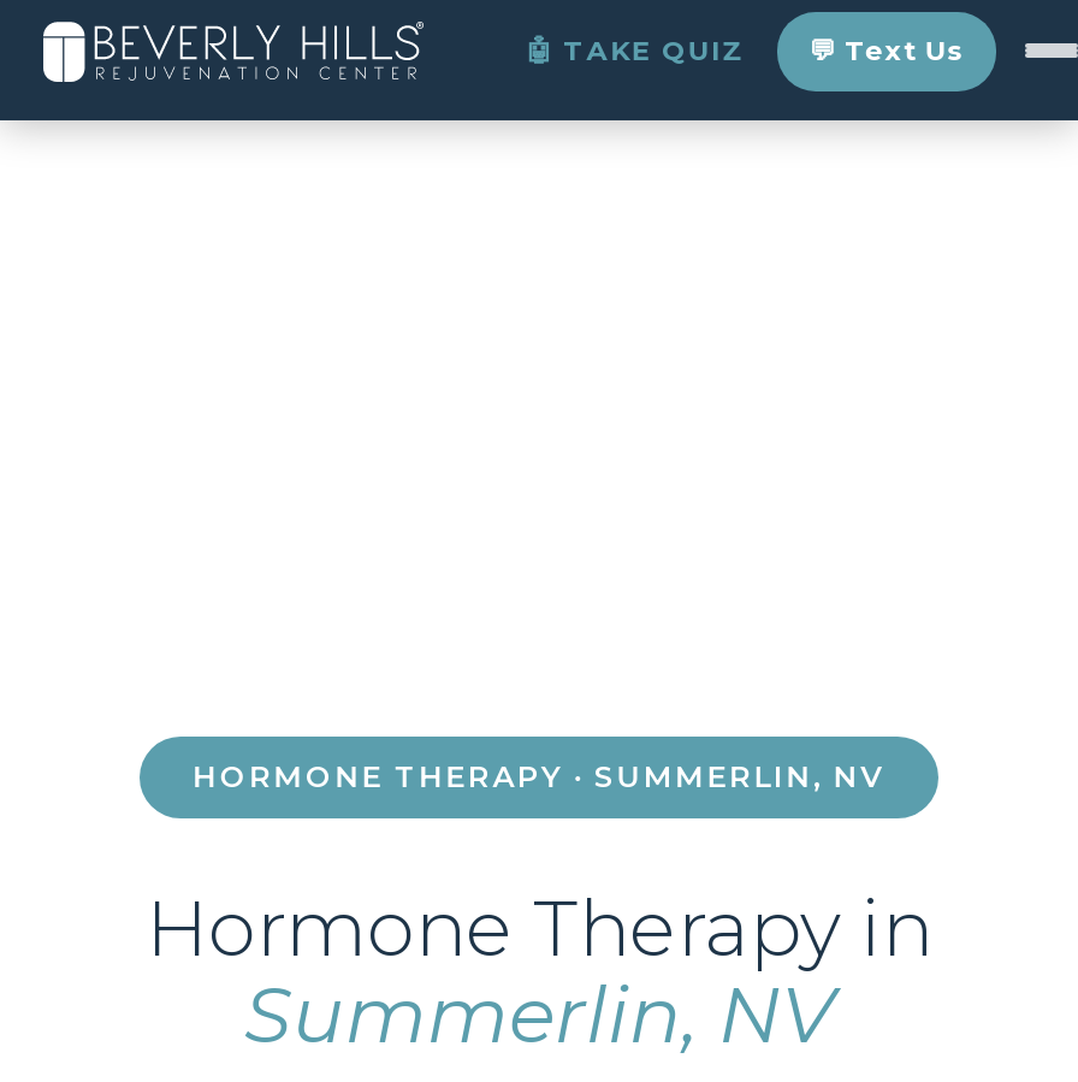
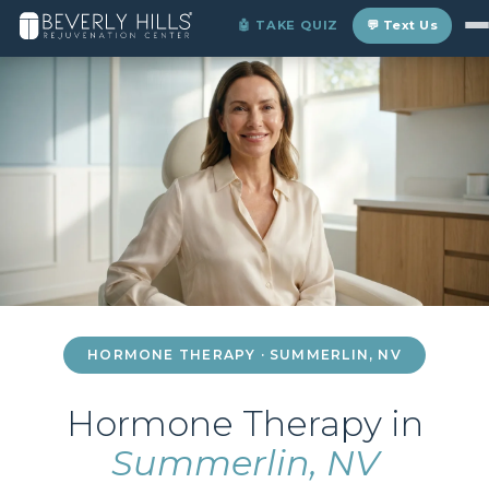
+ [image]
